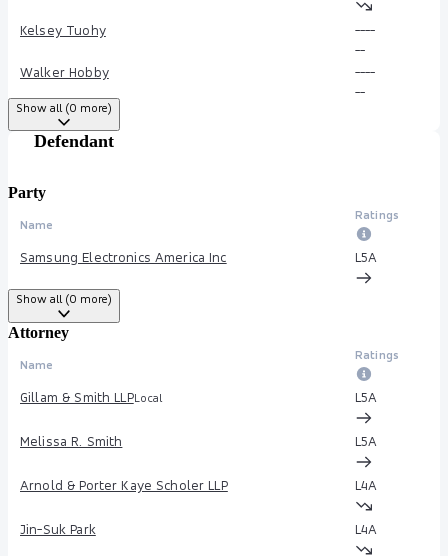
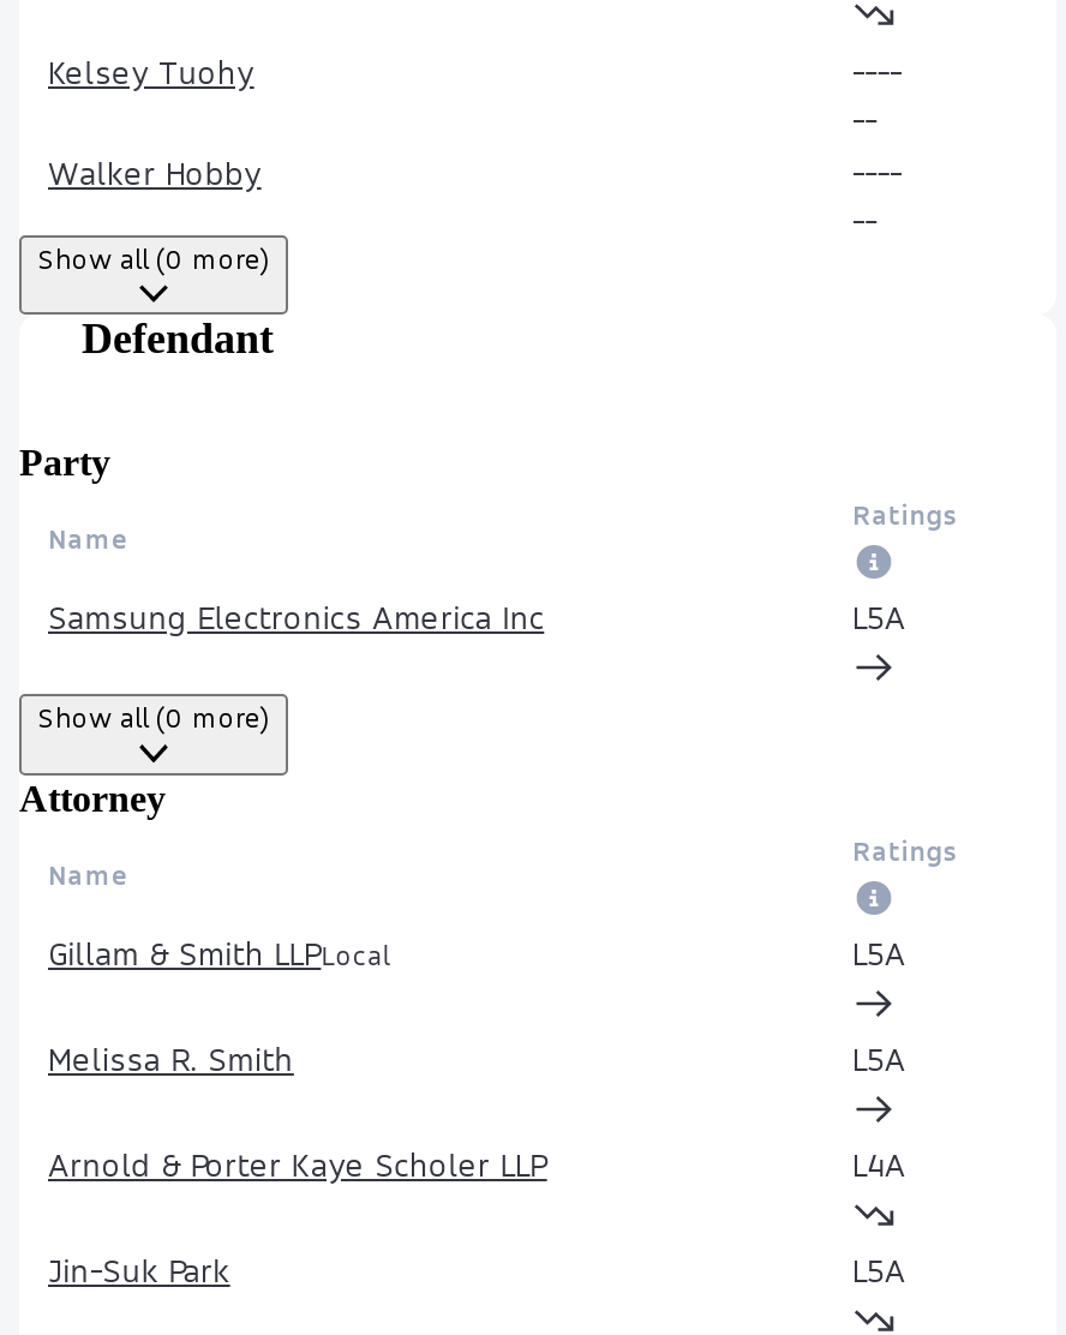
- L4A
+ L5A
